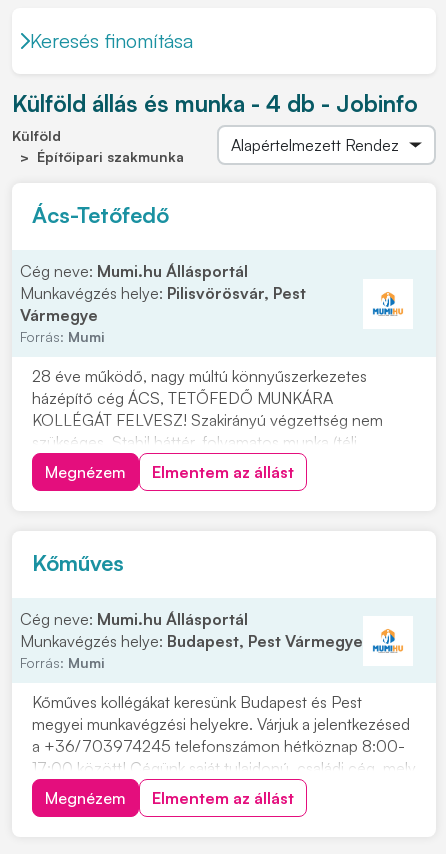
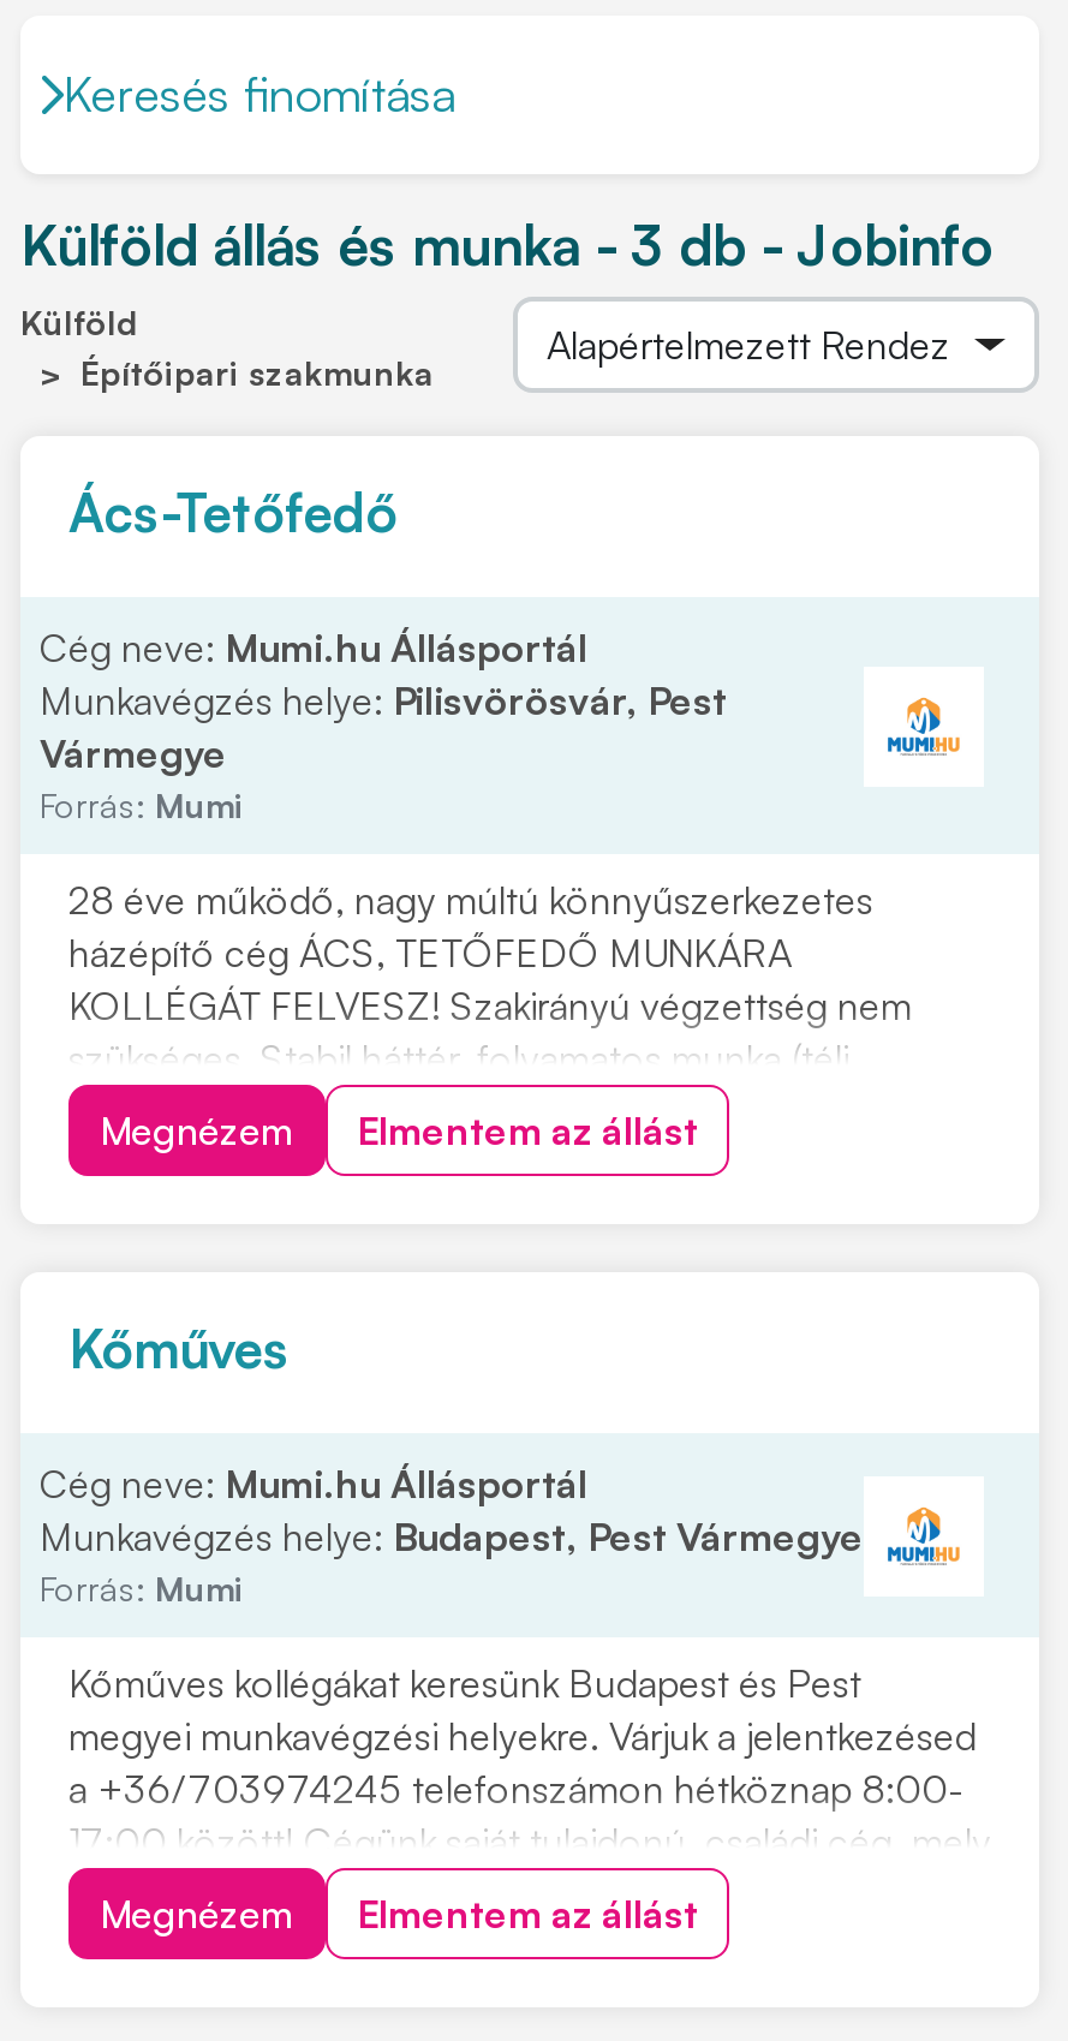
- Külföld állás és munka - 4 db - Jobinfo
+ Külföld állás és munka - 3 db - Jobinfo
